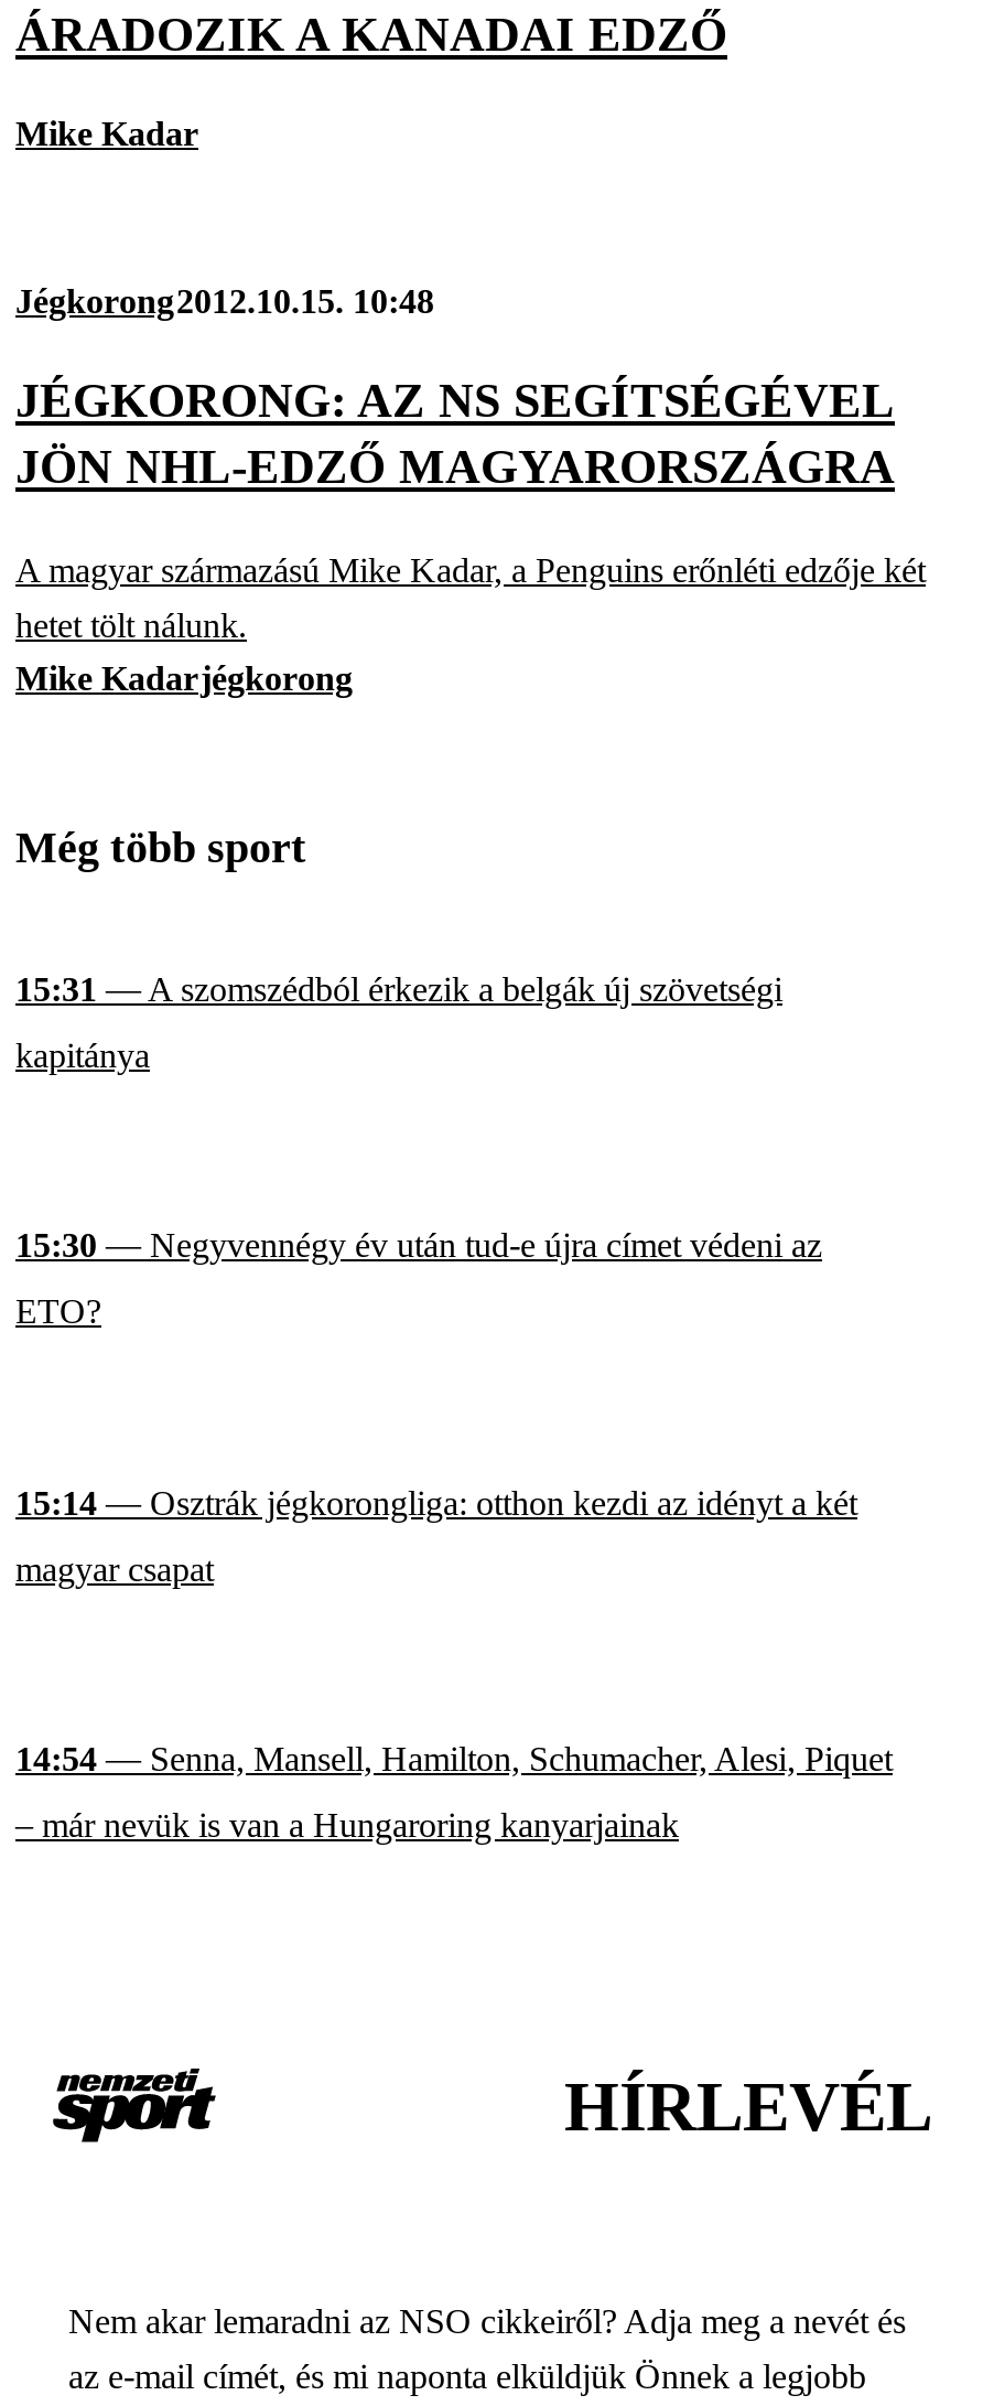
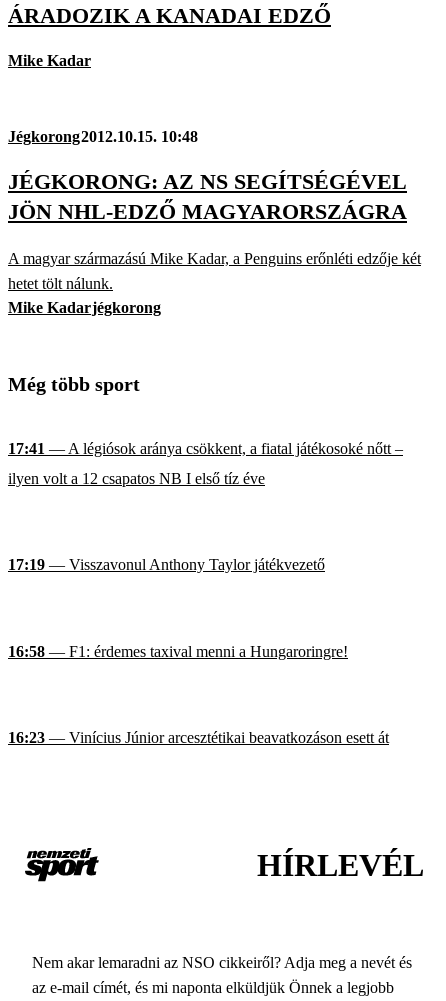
- 15:31 — A szomszédból érkezik a belgák új szövetségi
- kapitánya
+ 17:41 — A légiósok aránya csökkent, a fiatal játékosoké nőtt –
+ ilyen volt a 12 csapatos NB I első tíz éve

- 15:30 — Negyvennégy év után tud-e újra címet védeni az
- ETO?
+ 17:19 — Visszavonul Anthony Taylor játékvezető

- 15:14 — Osztrák jégkorongliga: otthon kezdi az idényt a két
- magyar csapat
+ 16:58 — F1: érdemes taxival menni a Hungaroringre!

- 14:54 — Senna, Mansell, Hamilton, Schumacher, Alesi, Piquet
- – már nevük is van a Hungaroring kanyarjainak
+ 16:23 — Vinícius Júnior arcesztétikai beavatkozáson esett át
